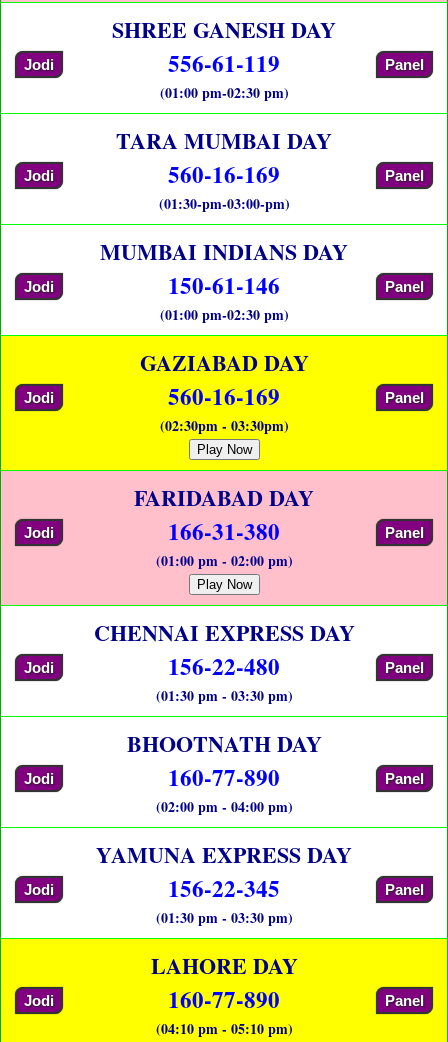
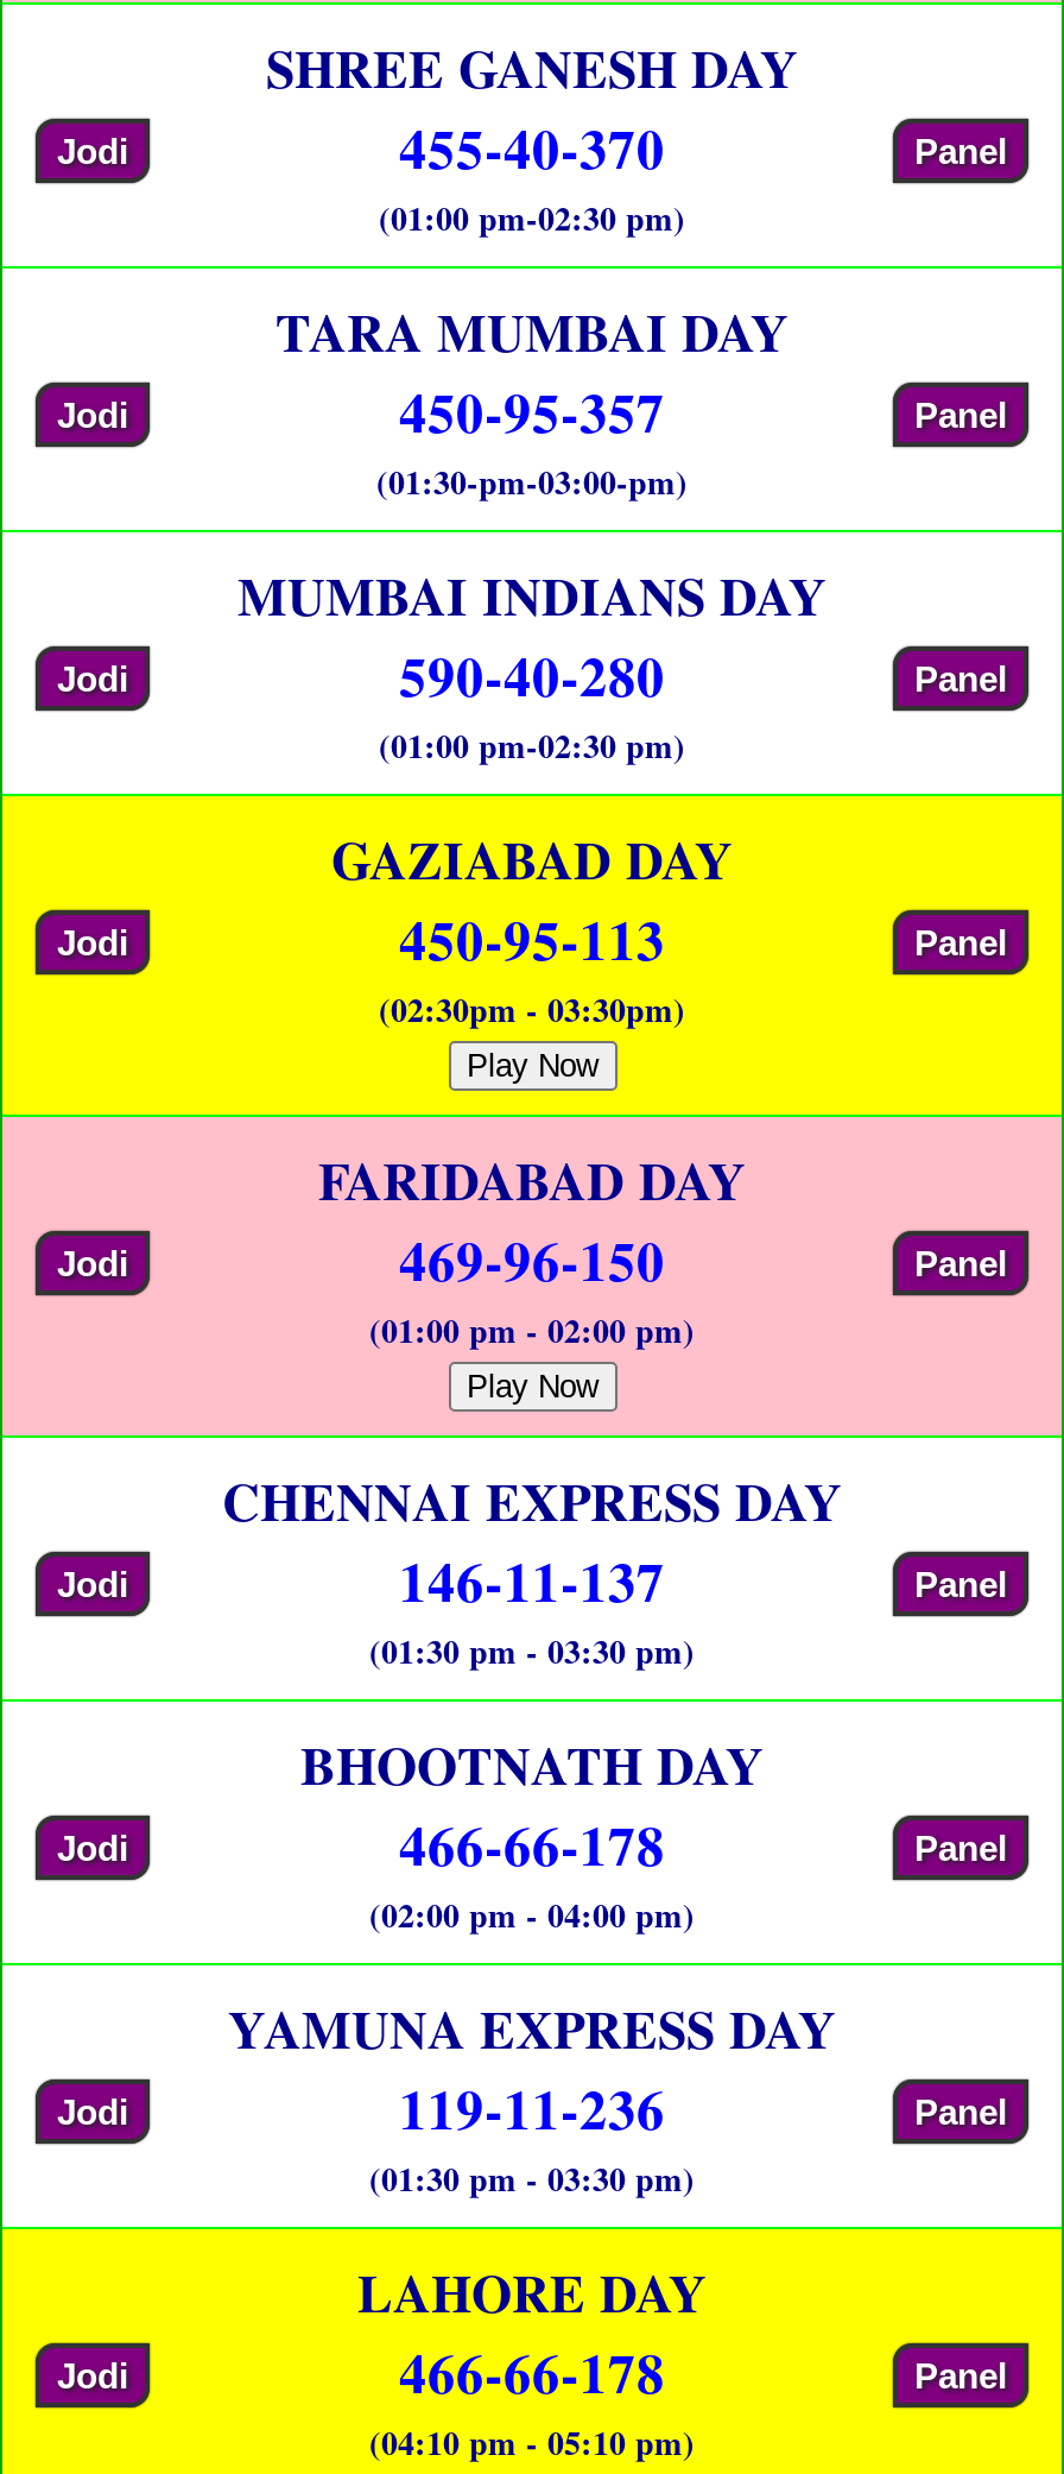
- 556-61-119
+ 455-40-370

- 560-16-169
+ 450-95-357

- 150-61-146
+ 590-40-280

- 560-16-169
+ 450-95-113

- 166-31-380
+ 469-96-150

- 156-22-480
+ 146-11-137

- 160-77-890
+ 466-66-178

- 156-22-345
+ 119-11-236

- 160-77-890
+ 466-66-178
